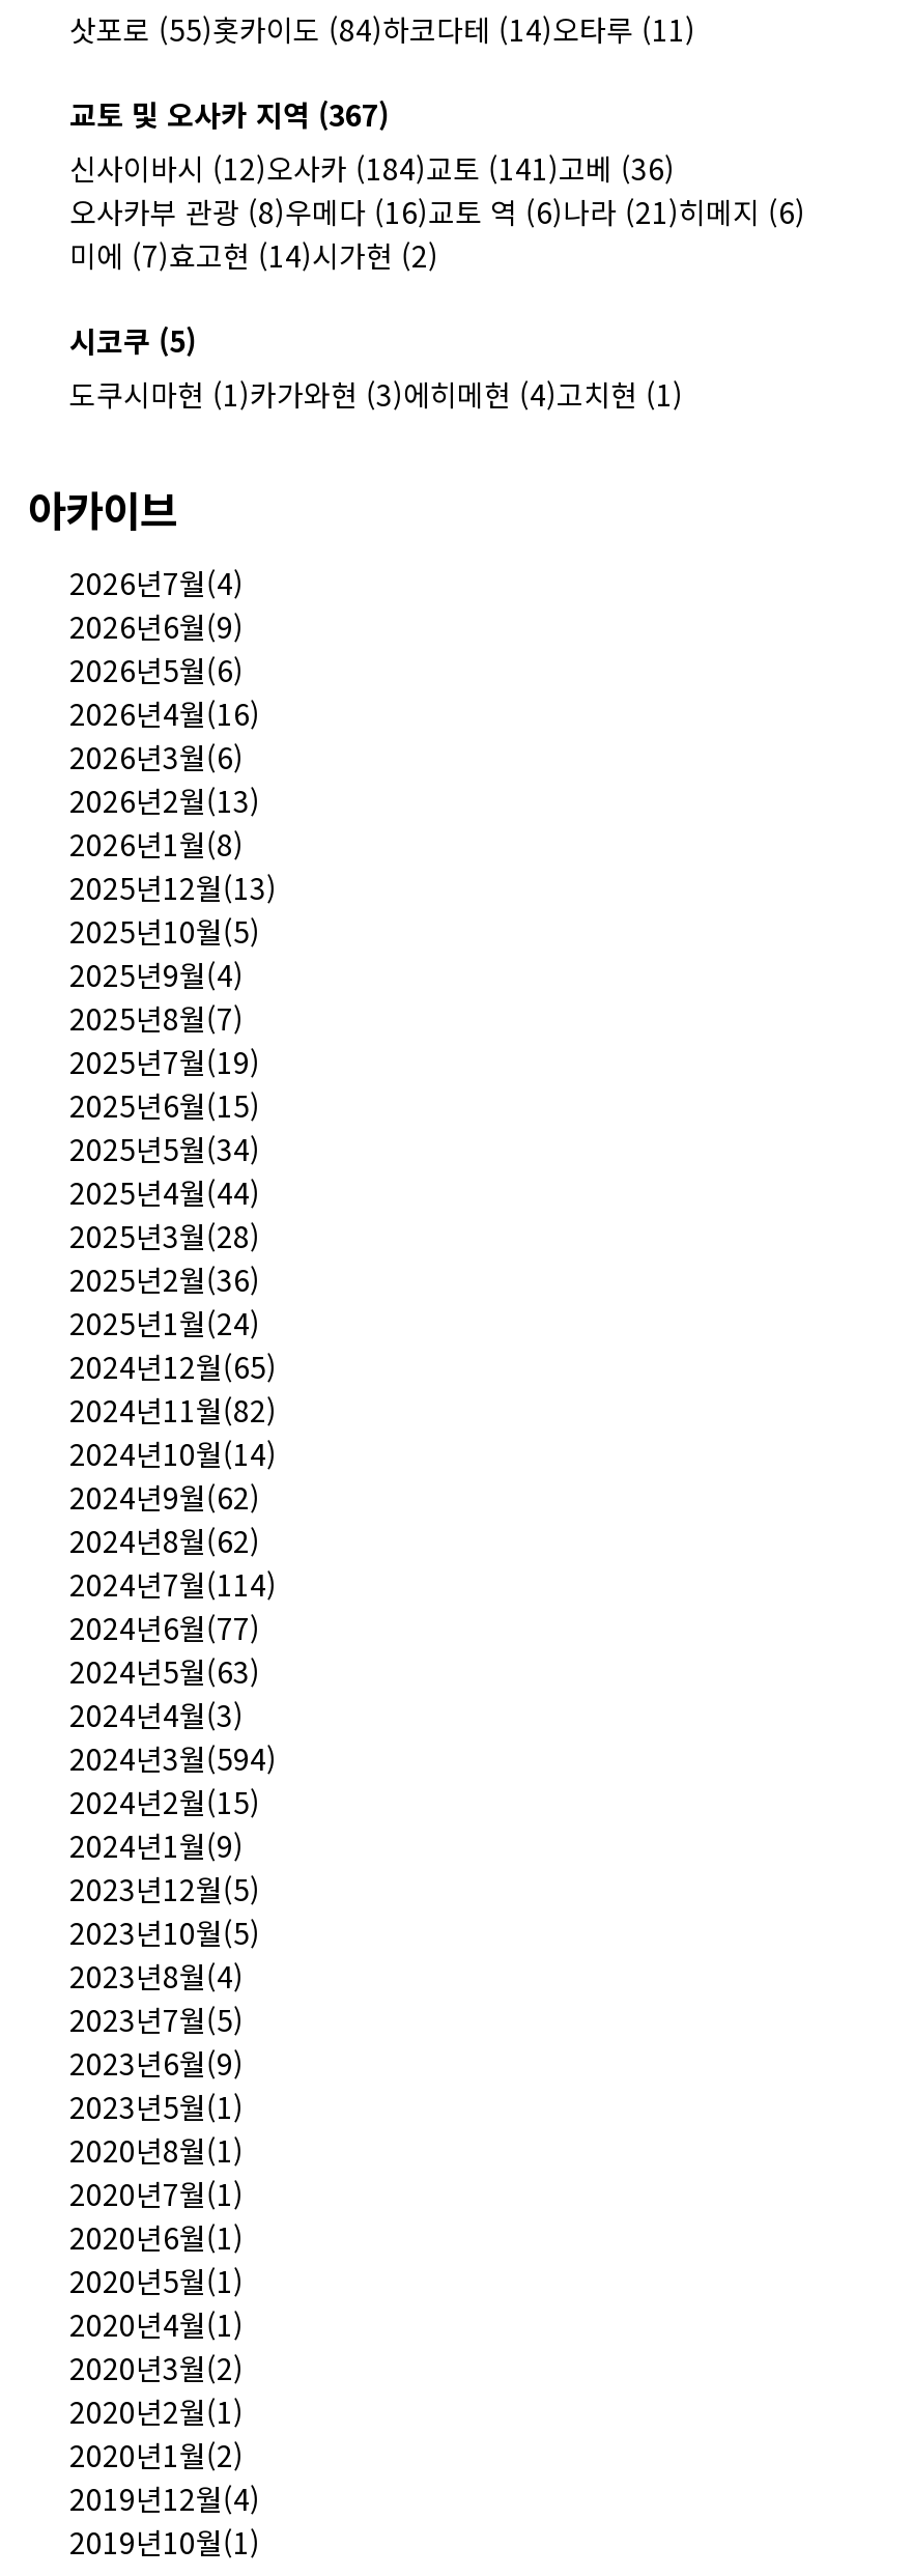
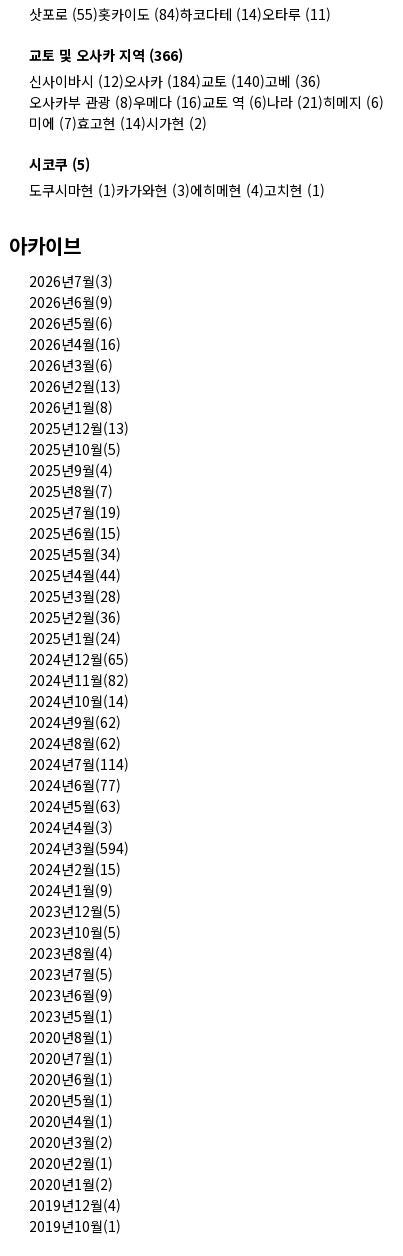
- 교토 및 오사카 지역 (367)
+ 교토 및 오사카 지역 (366)

- 신사이바시 (12)오사카 (184)교토 (141) 고베 (36)
+ 신사이바시 (12)오사카 (184)교토 (140) 고베 (36)

- 2026년7월(4)
+ 2026년7월(3)
